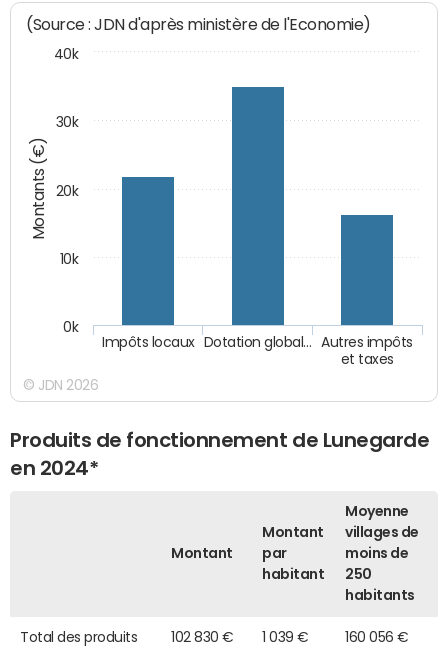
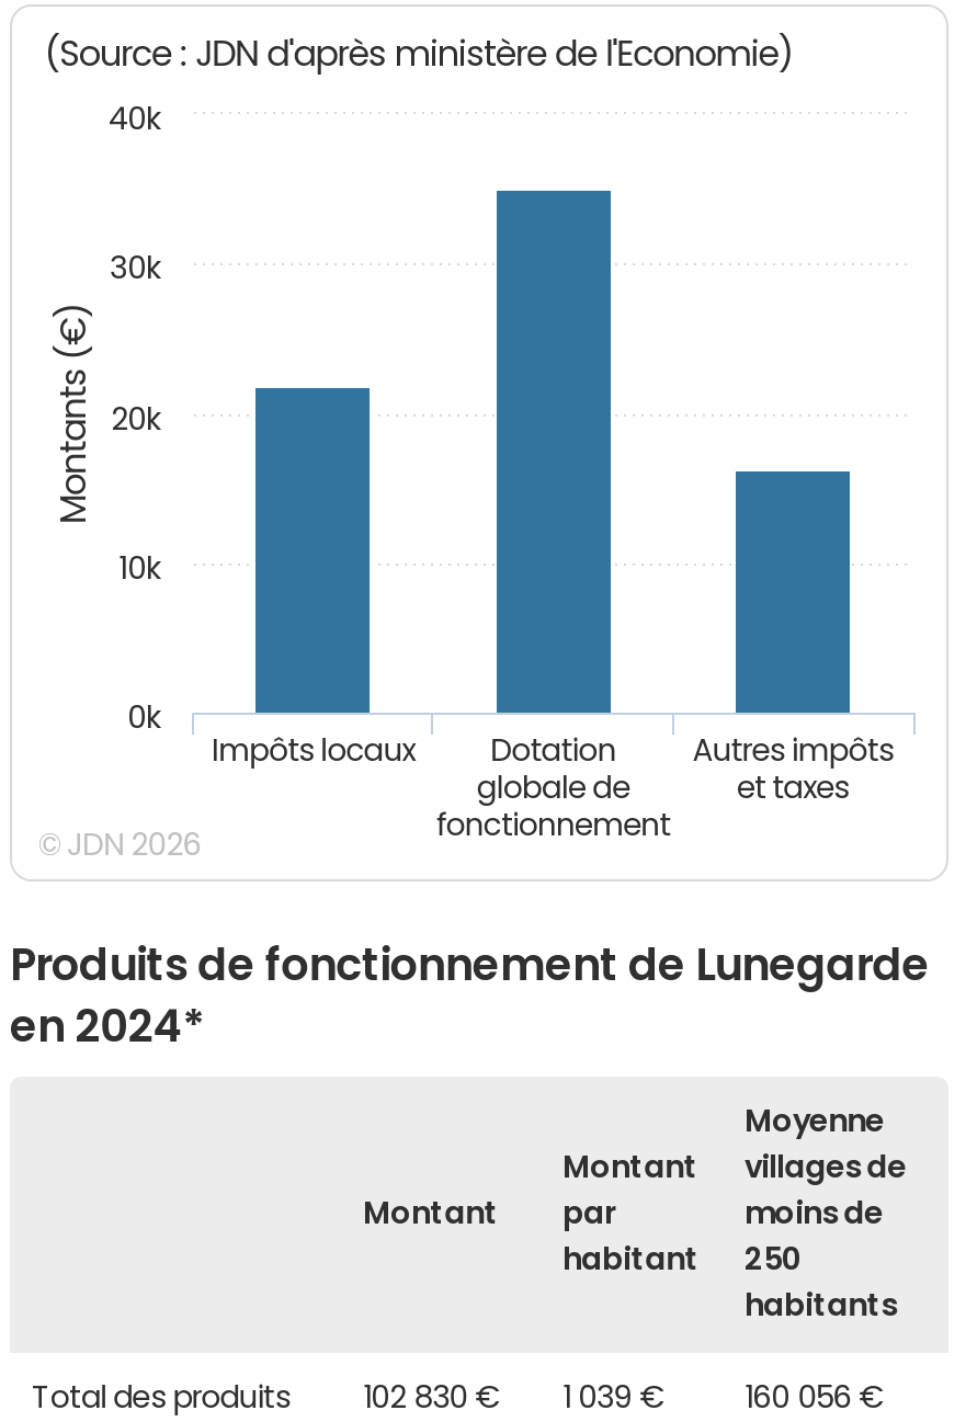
- Dotation global…
+ Dotation
+ globale de
+ fonctionnement
